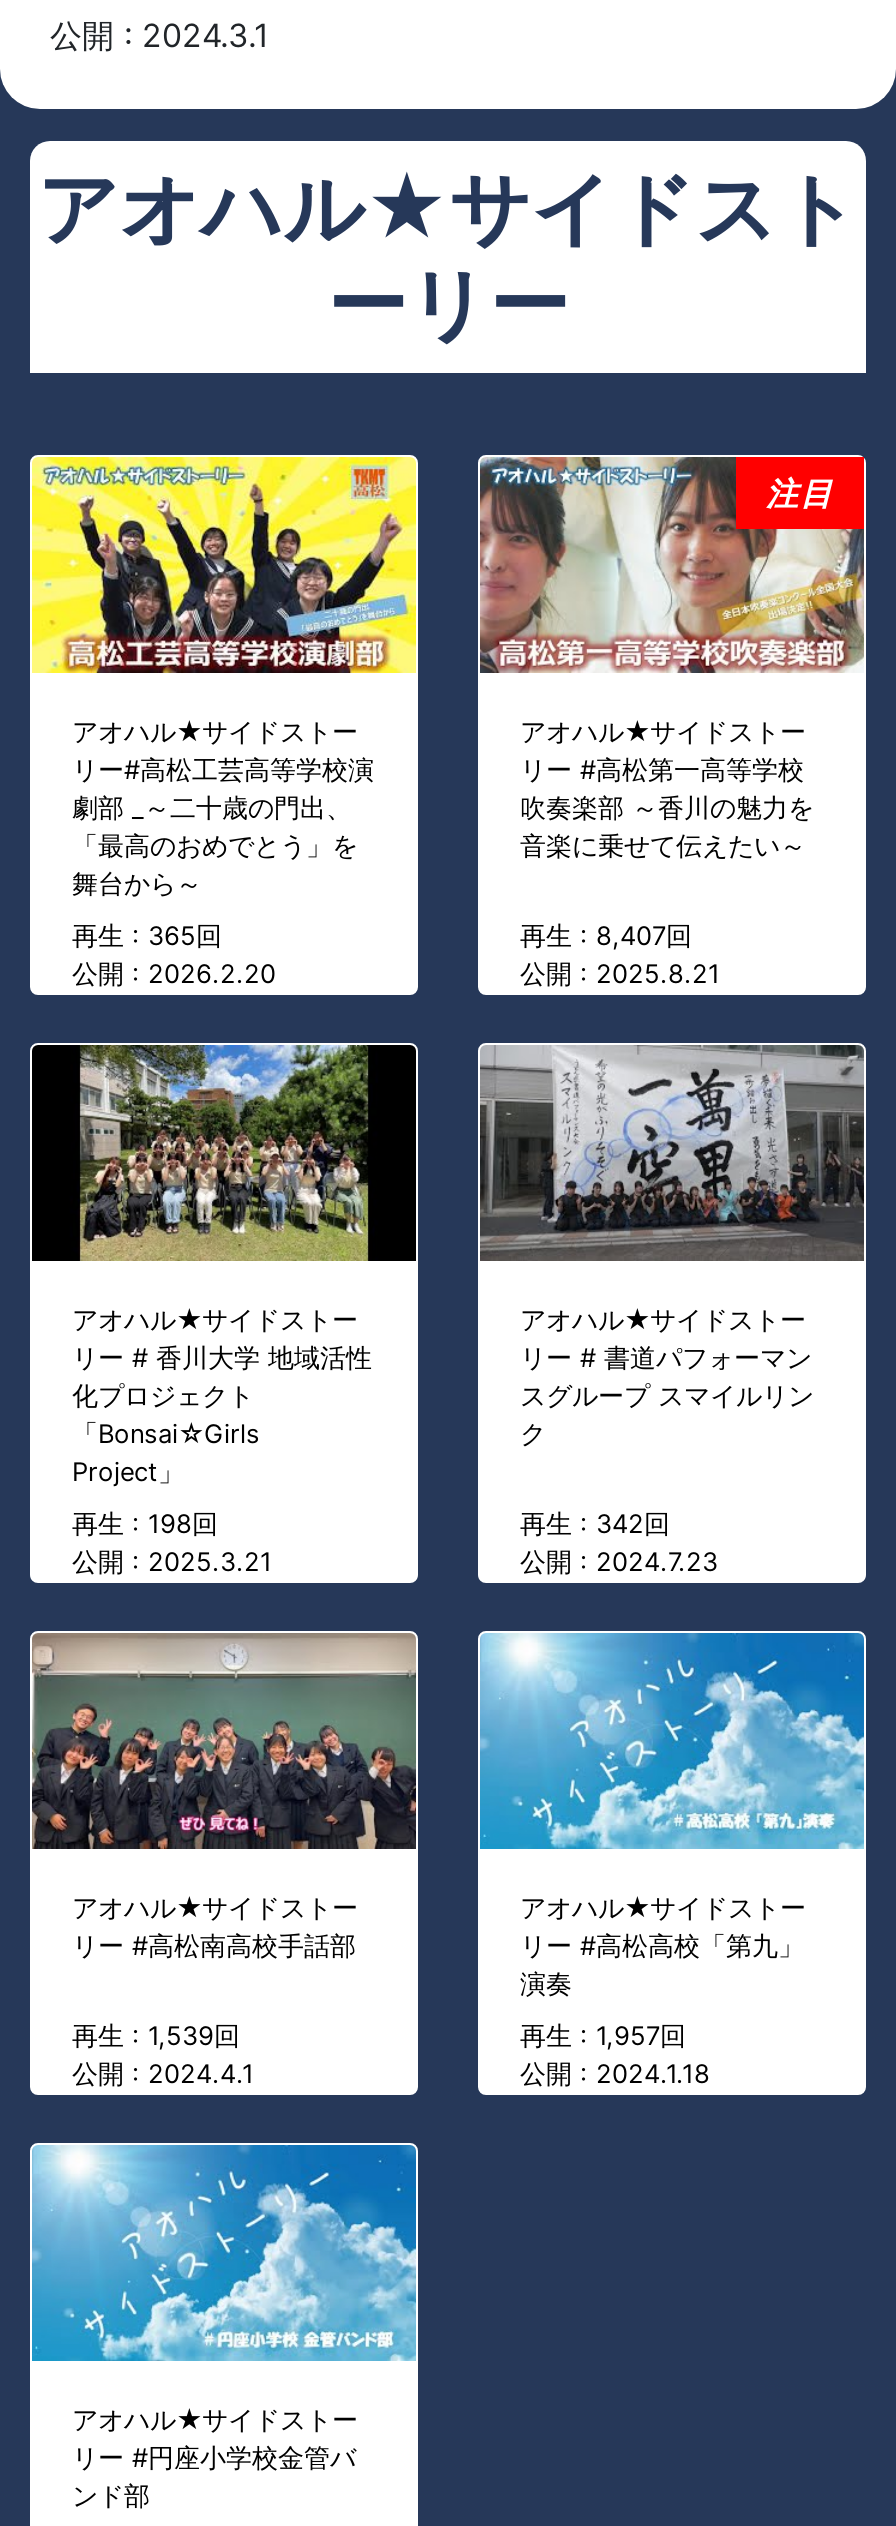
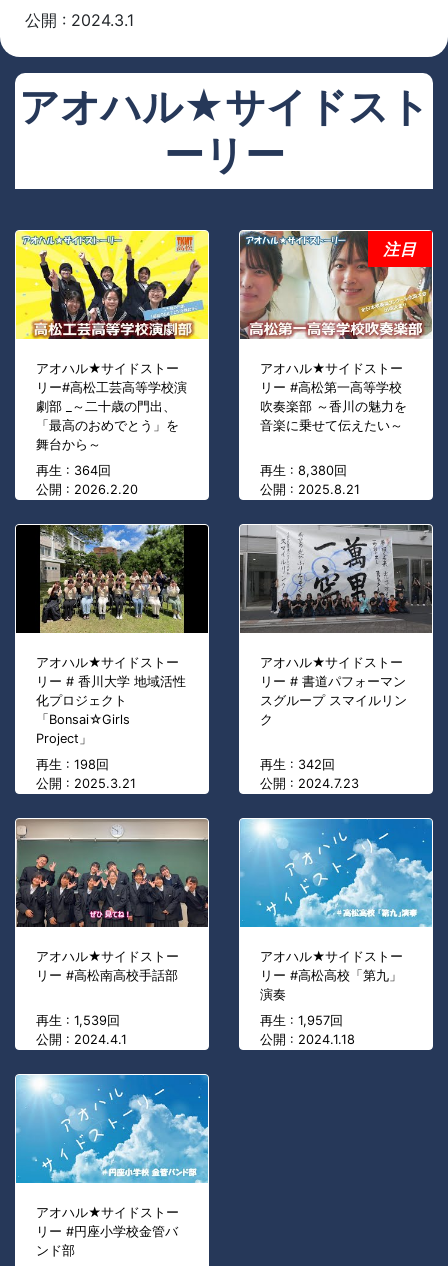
- 再生 : 365回
+ 再生 : 364回

- 再生 : 8,407回
+ 再生 : 8,380回
